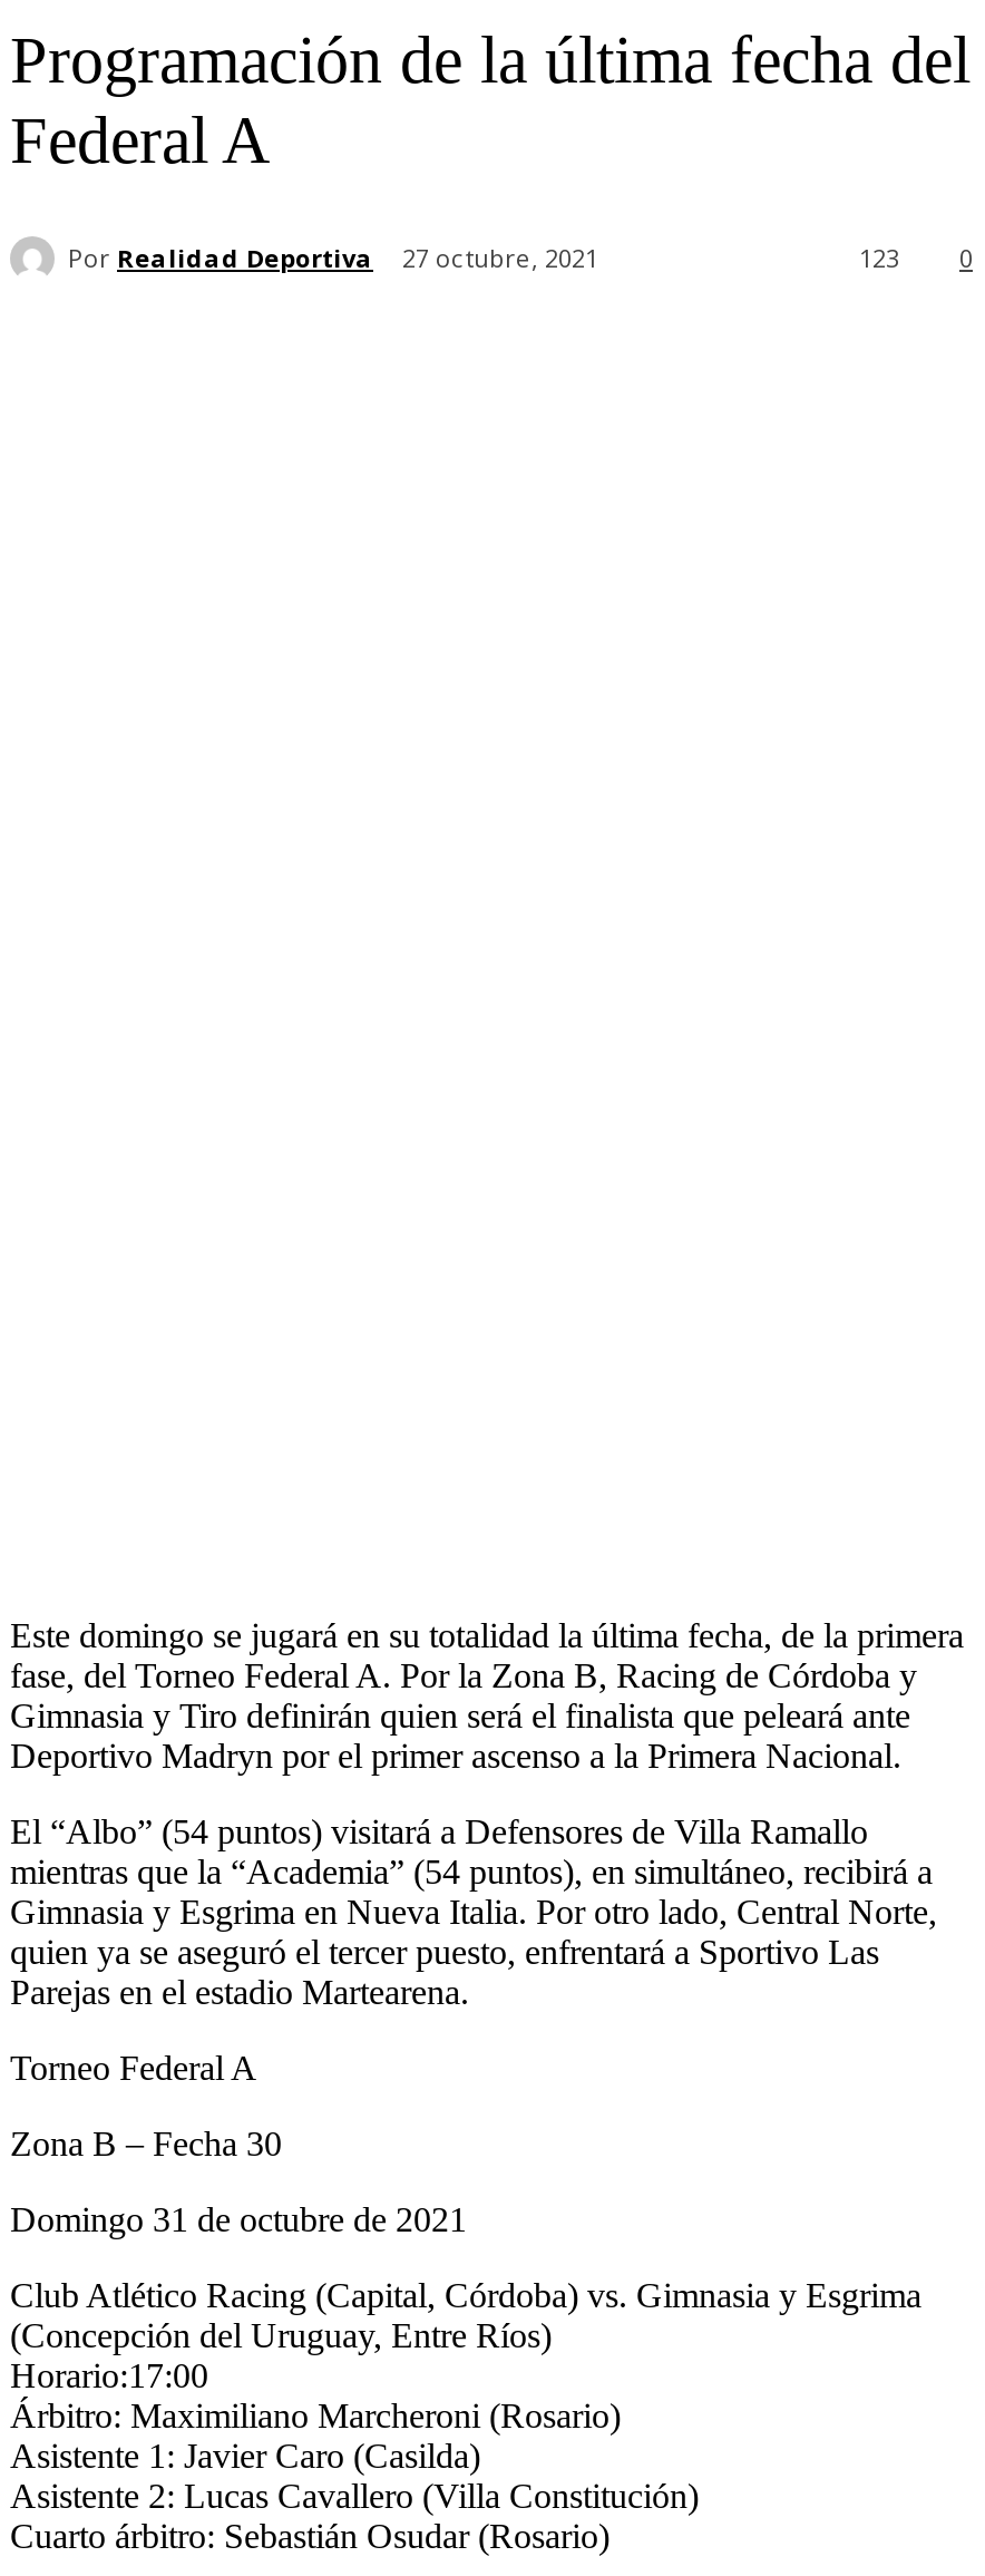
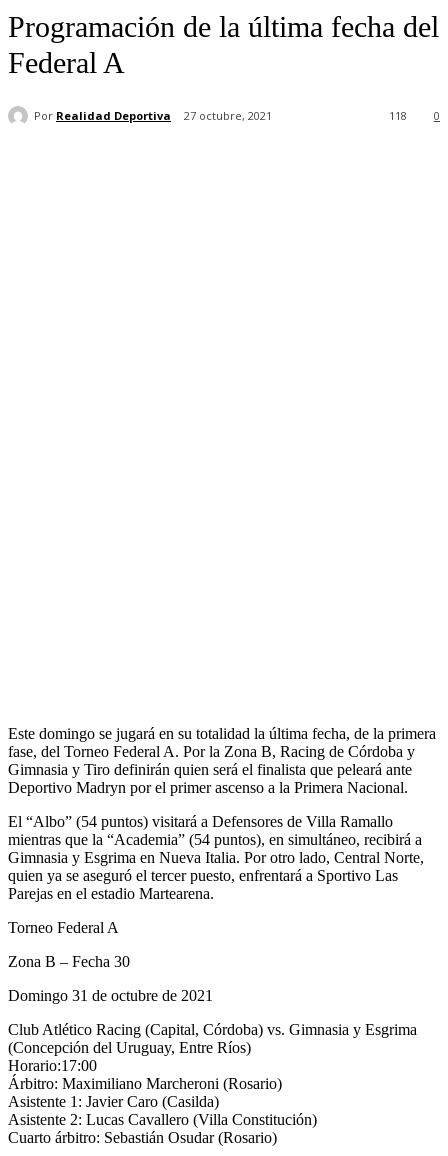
- 123 0
+ 118 0
